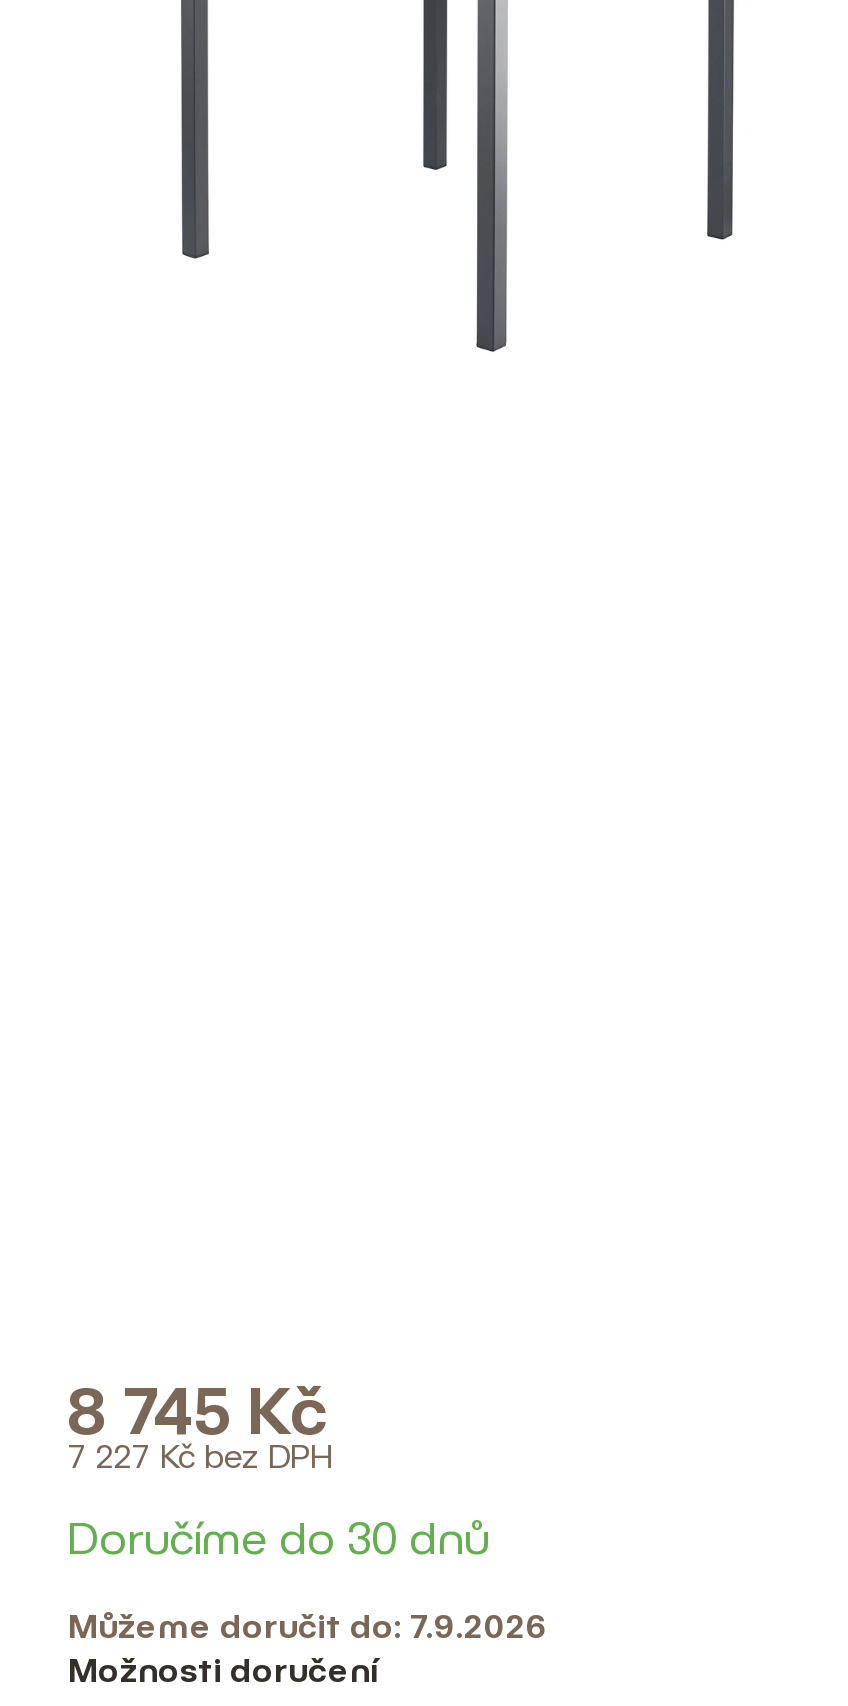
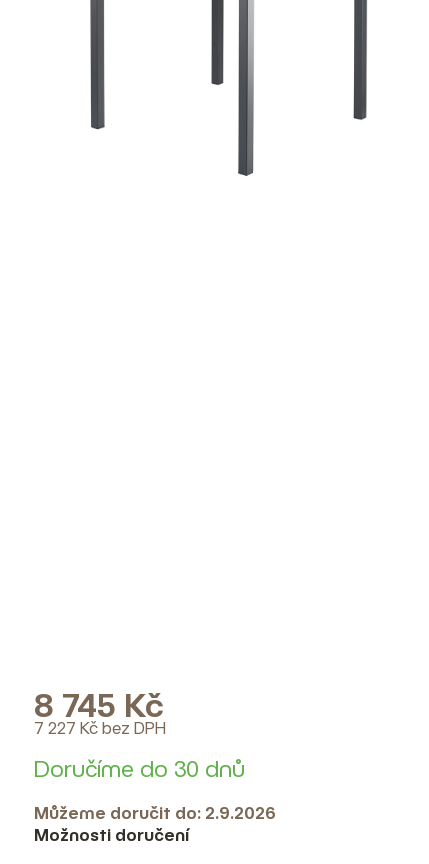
- Můžeme doručit do: 7.9.2026
+ Můžeme doručit do: 2.9.2026
